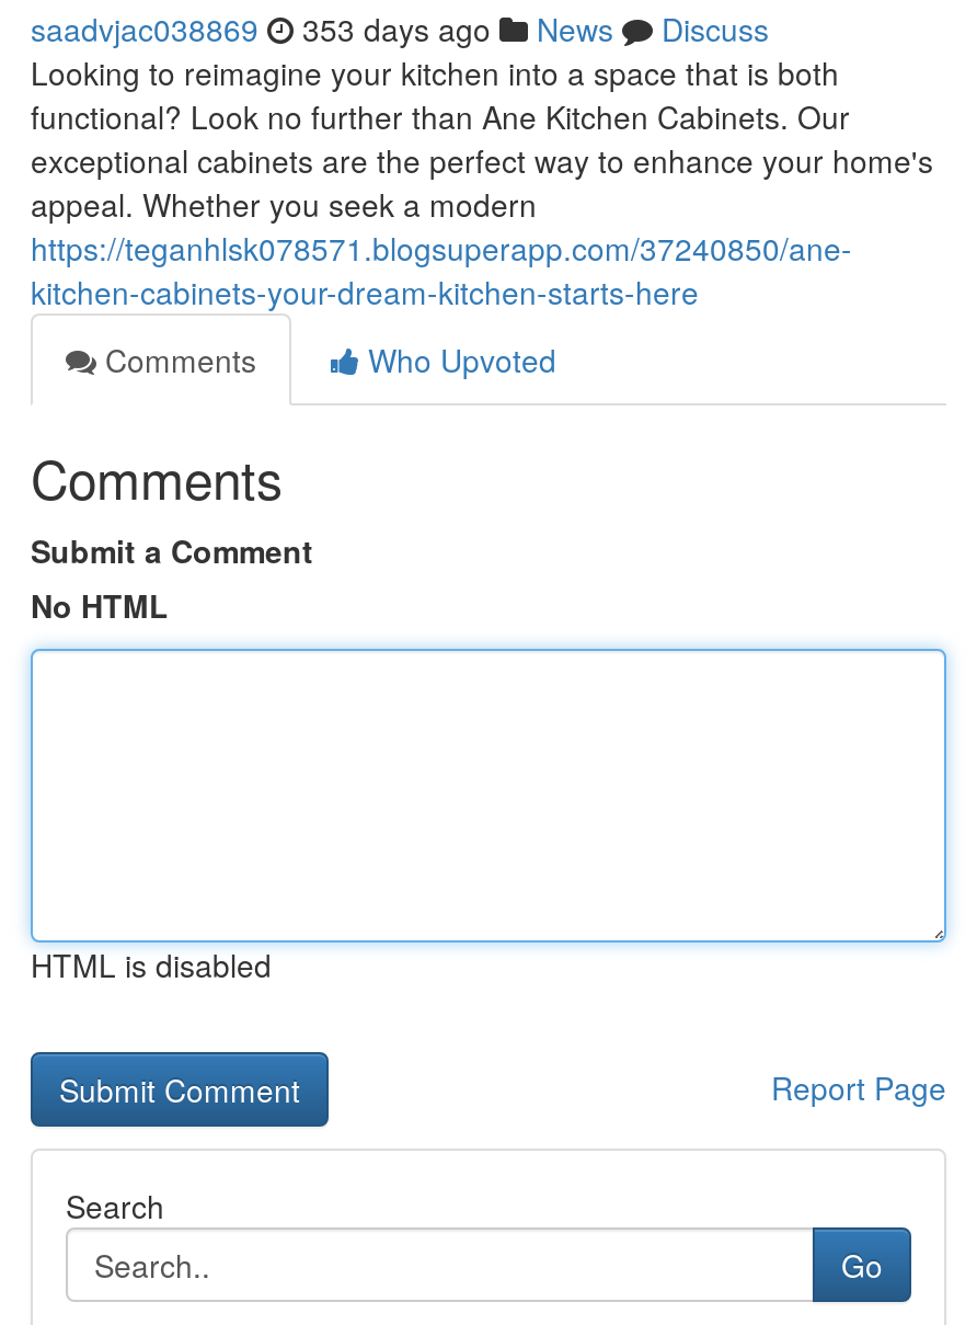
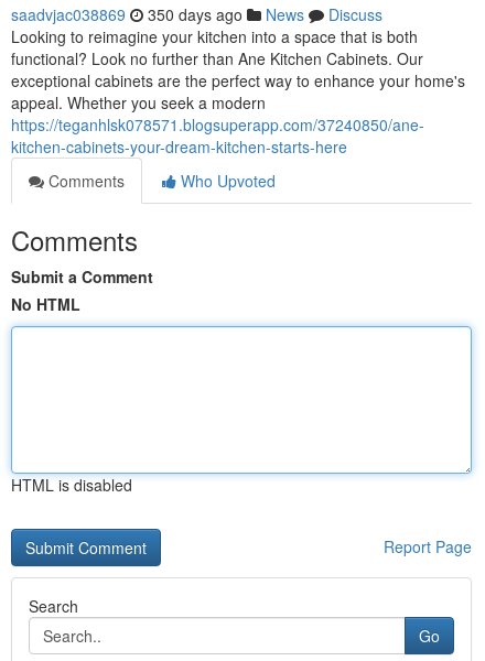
- saadvjac038869 353 days ago News Discuss
+ saadvjac038869 350 days ago News Discuss
